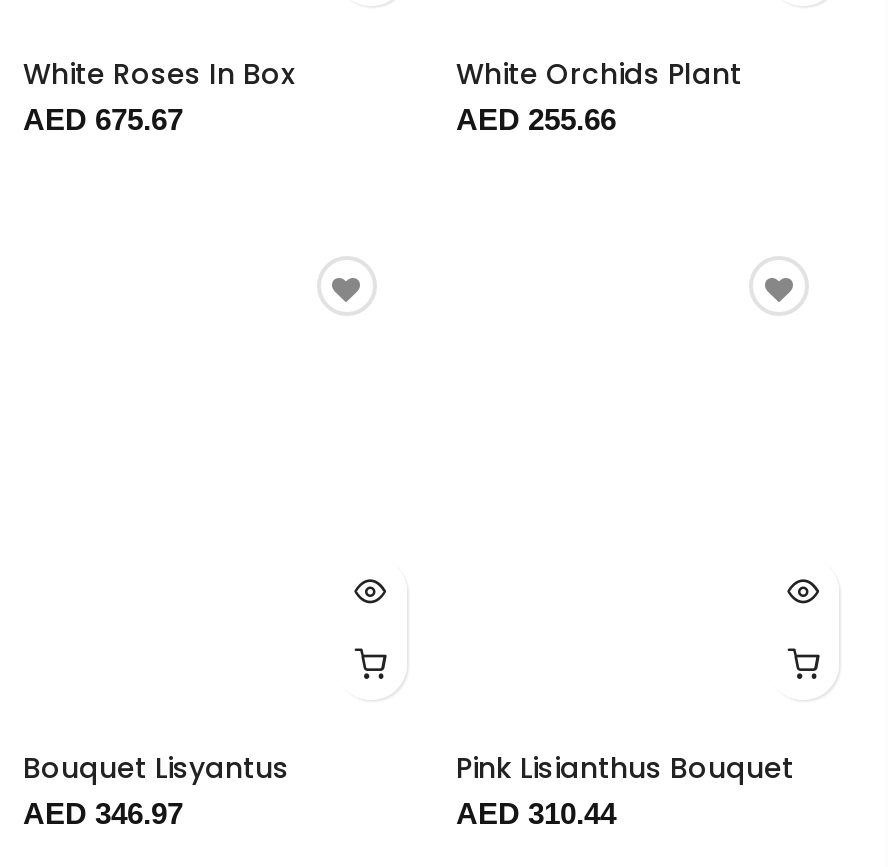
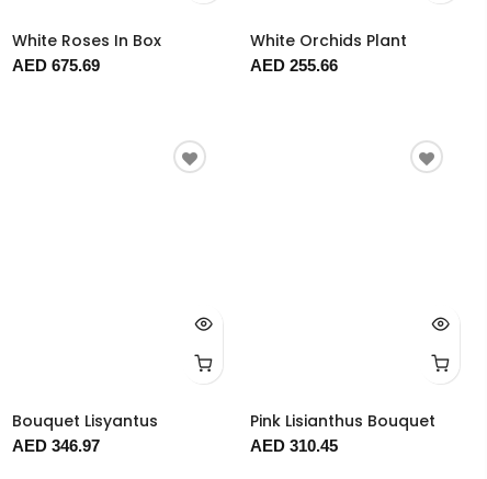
- AED 675.67
+ AED 675.69

- AED 310.44
+ AED 310.45
